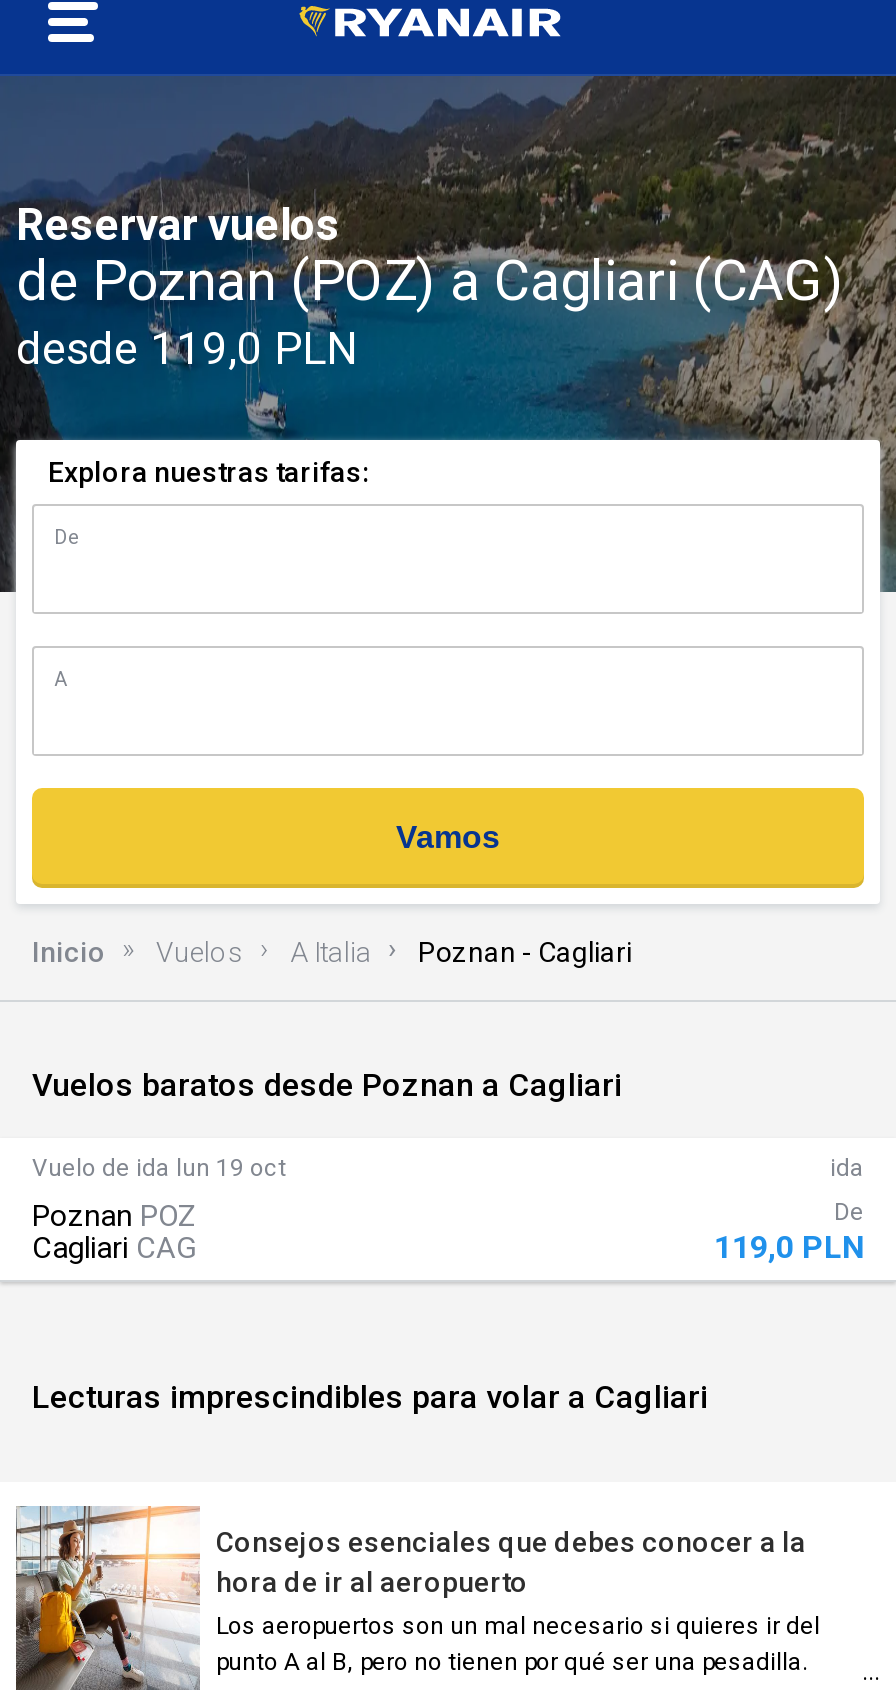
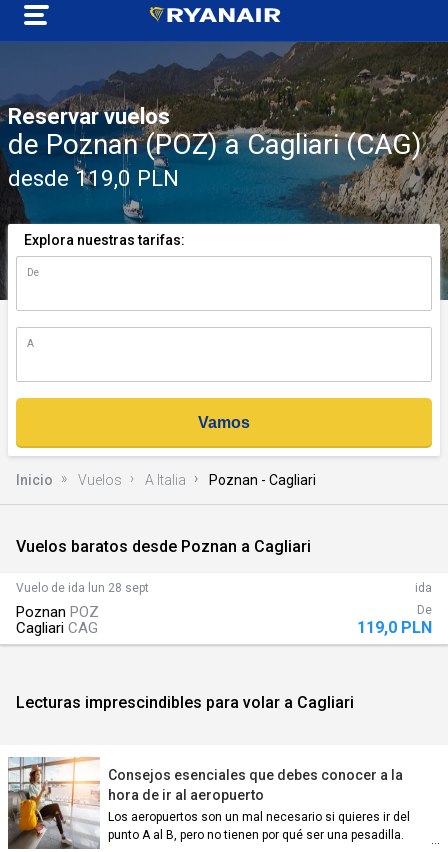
- Vuelo de ida lun 19 oct
+ Vuelo de ida lun 28 sept
